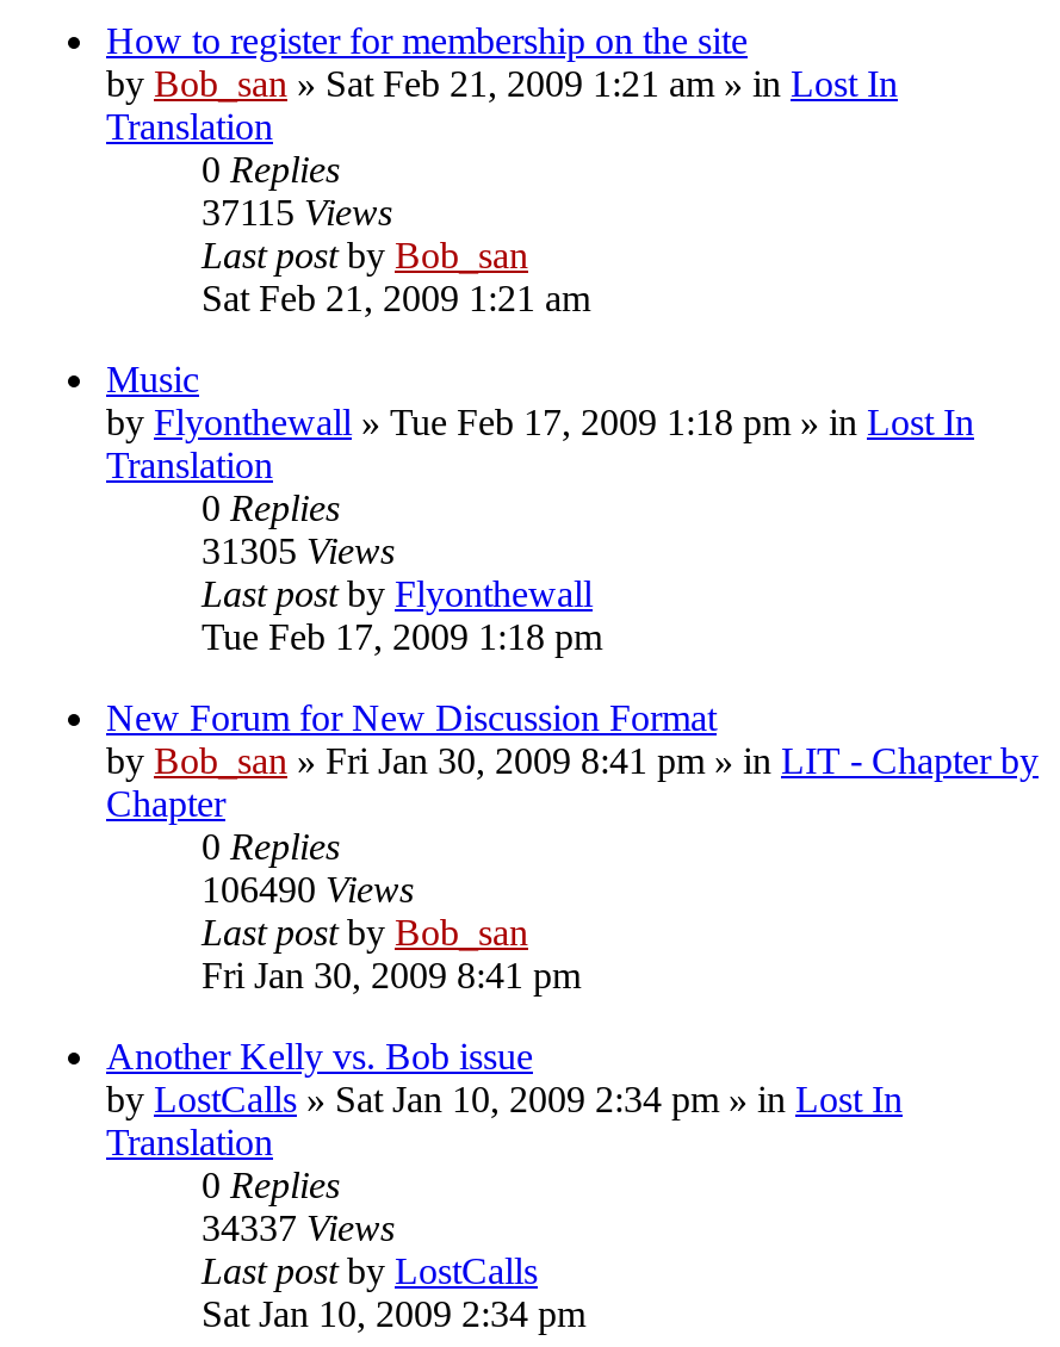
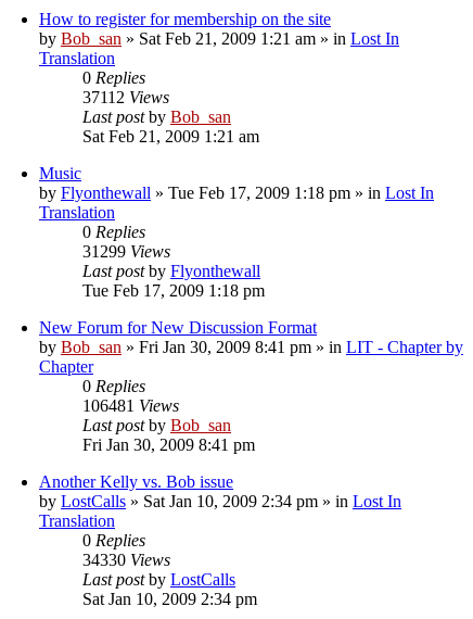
- 37115 Views
+ 37112 Views

- 31305 Views
+ 31299 Views

- 106490 Views
+ 106481 Views

- 34337 Views
+ 34330 Views
